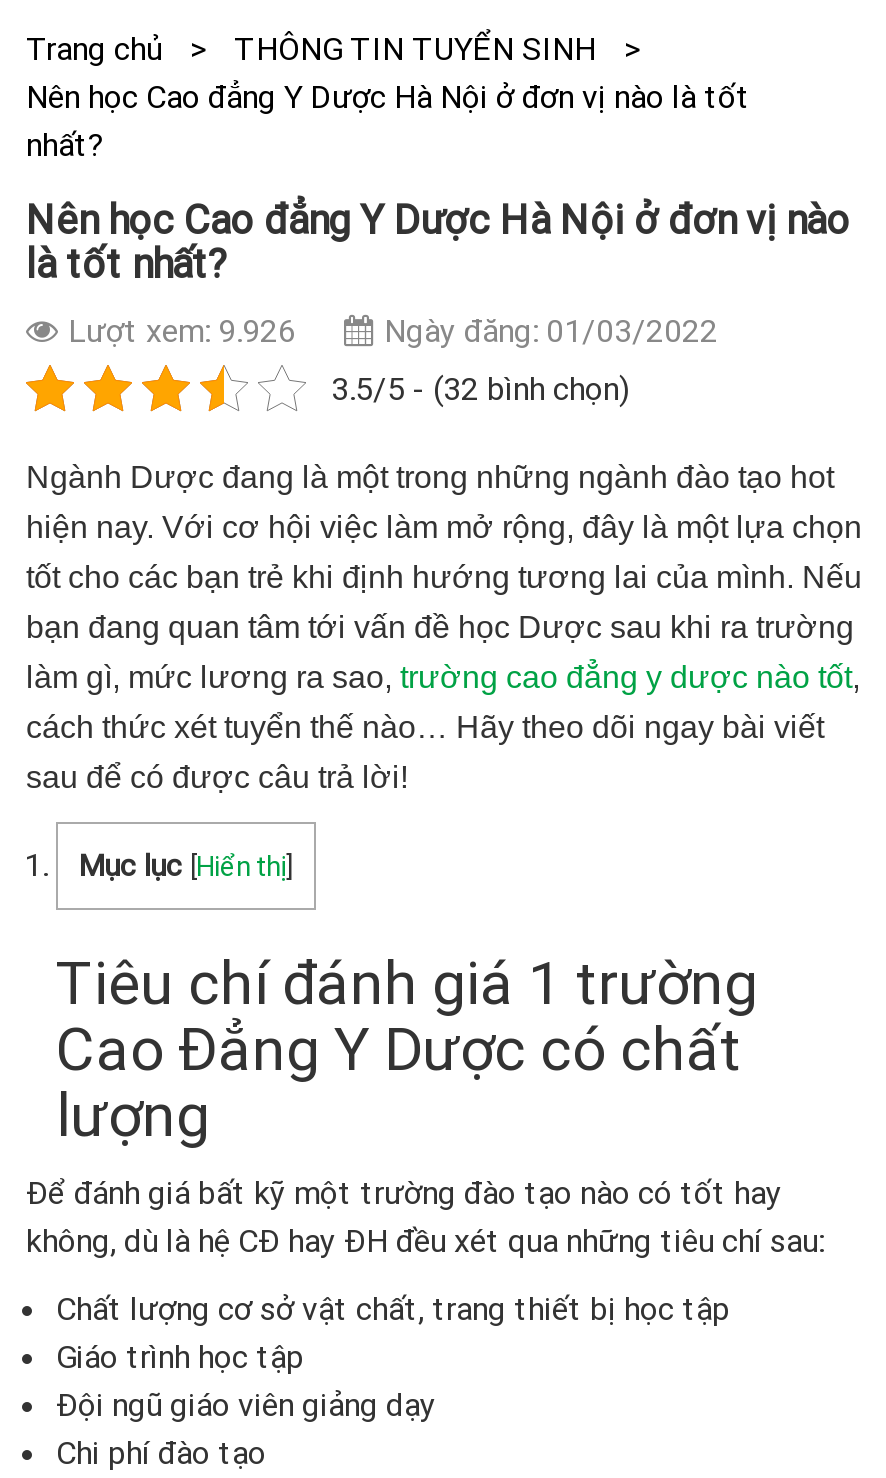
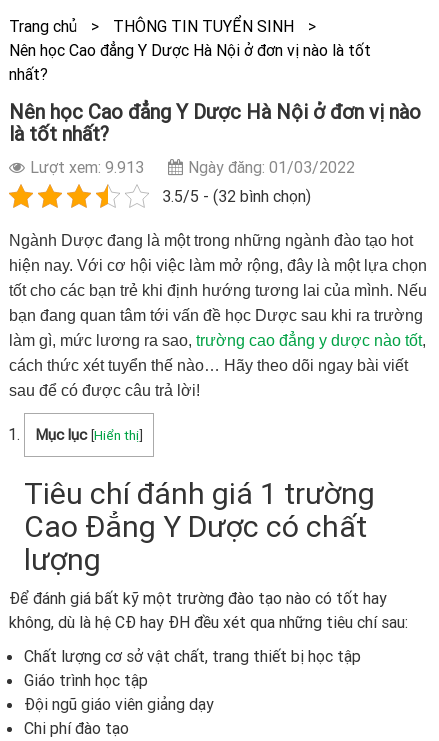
- Lượt xem: 9.926 Ngày đăng: 01/03/2022
+ Lượt xem: 9.913 Ngày đăng: 01/03/2022
